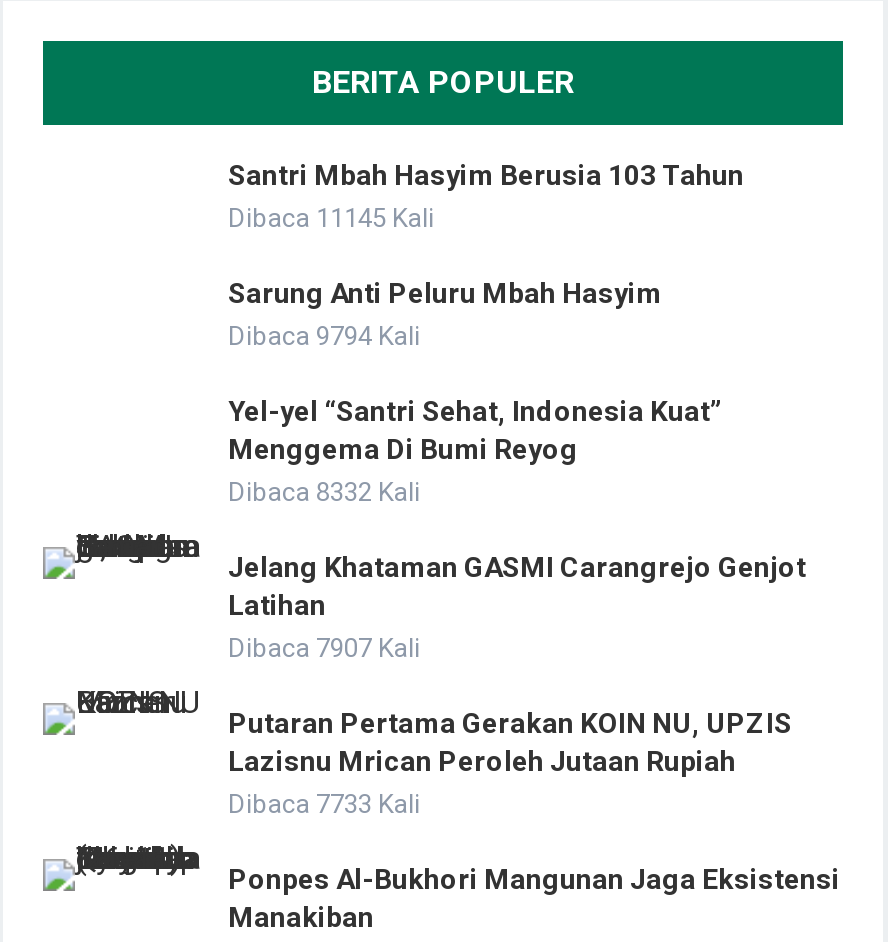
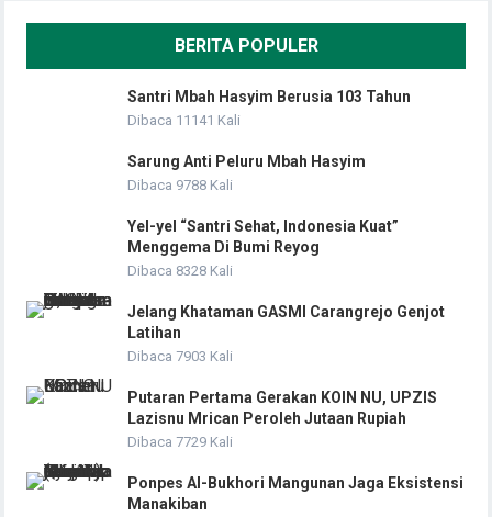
- Dibaca 11145 Kali
+ Dibaca 11141 Kali

- Dibaca 9794 Kali
+ Dibaca 9788 Kali

- Dibaca 8332 Kali
+ Dibaca 8328 Kali

- Dibaca 7907 Kali
+ Dibaca 7903 Kali

- Dibaca 7733 Kali
+ Dibaca 7729 Kali
